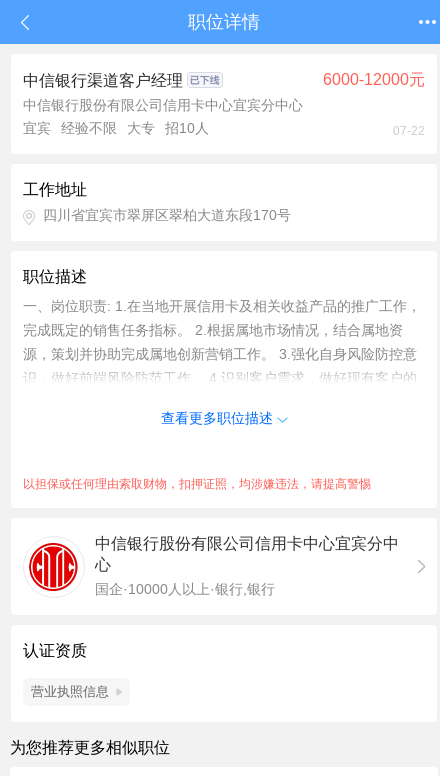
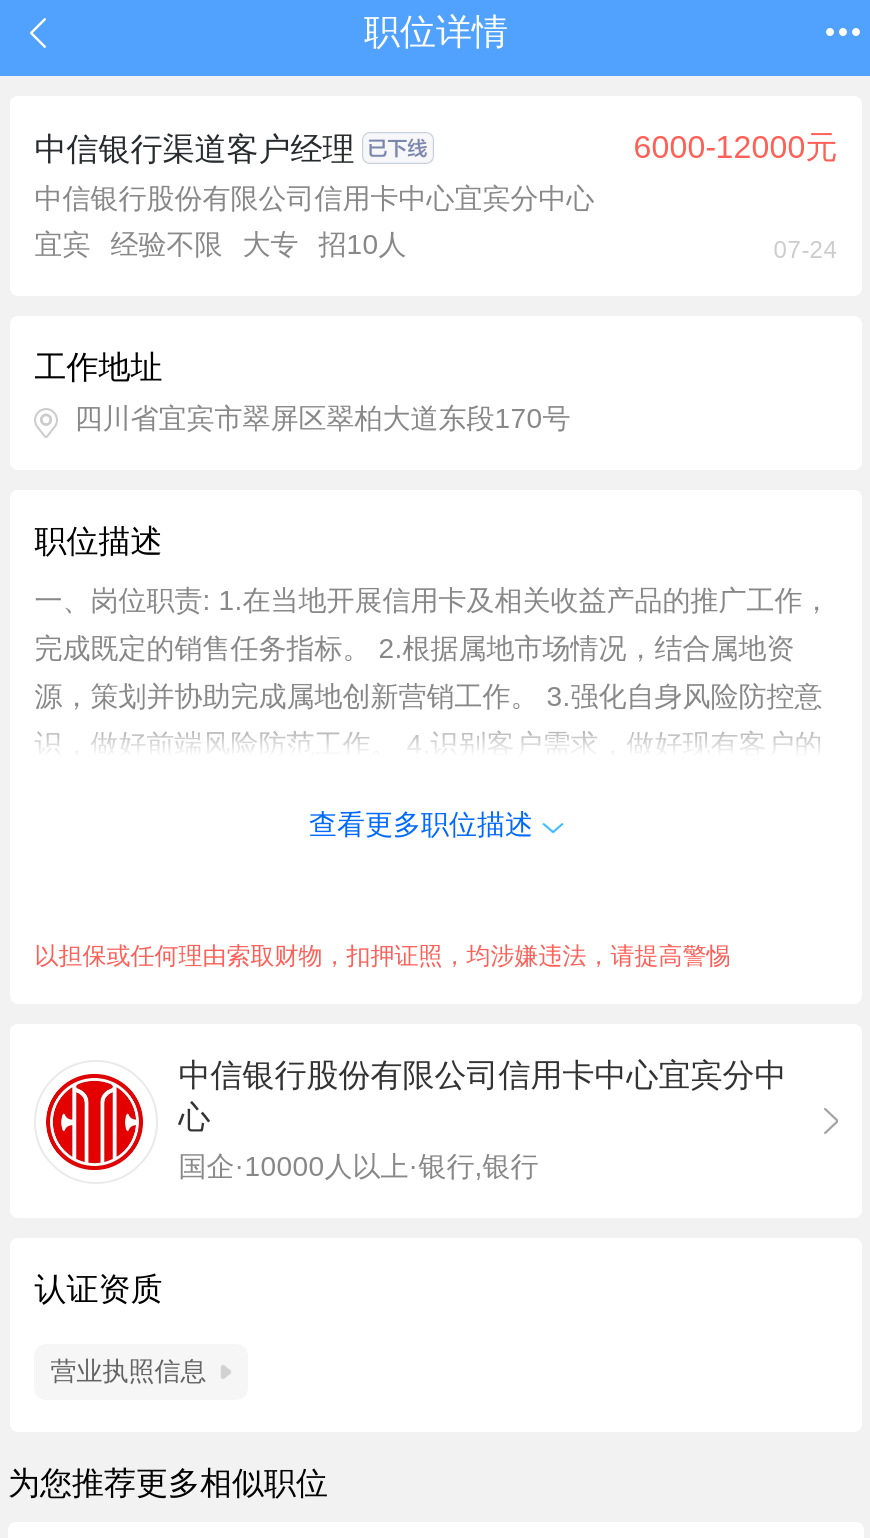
- 07-22
+ 07-24
